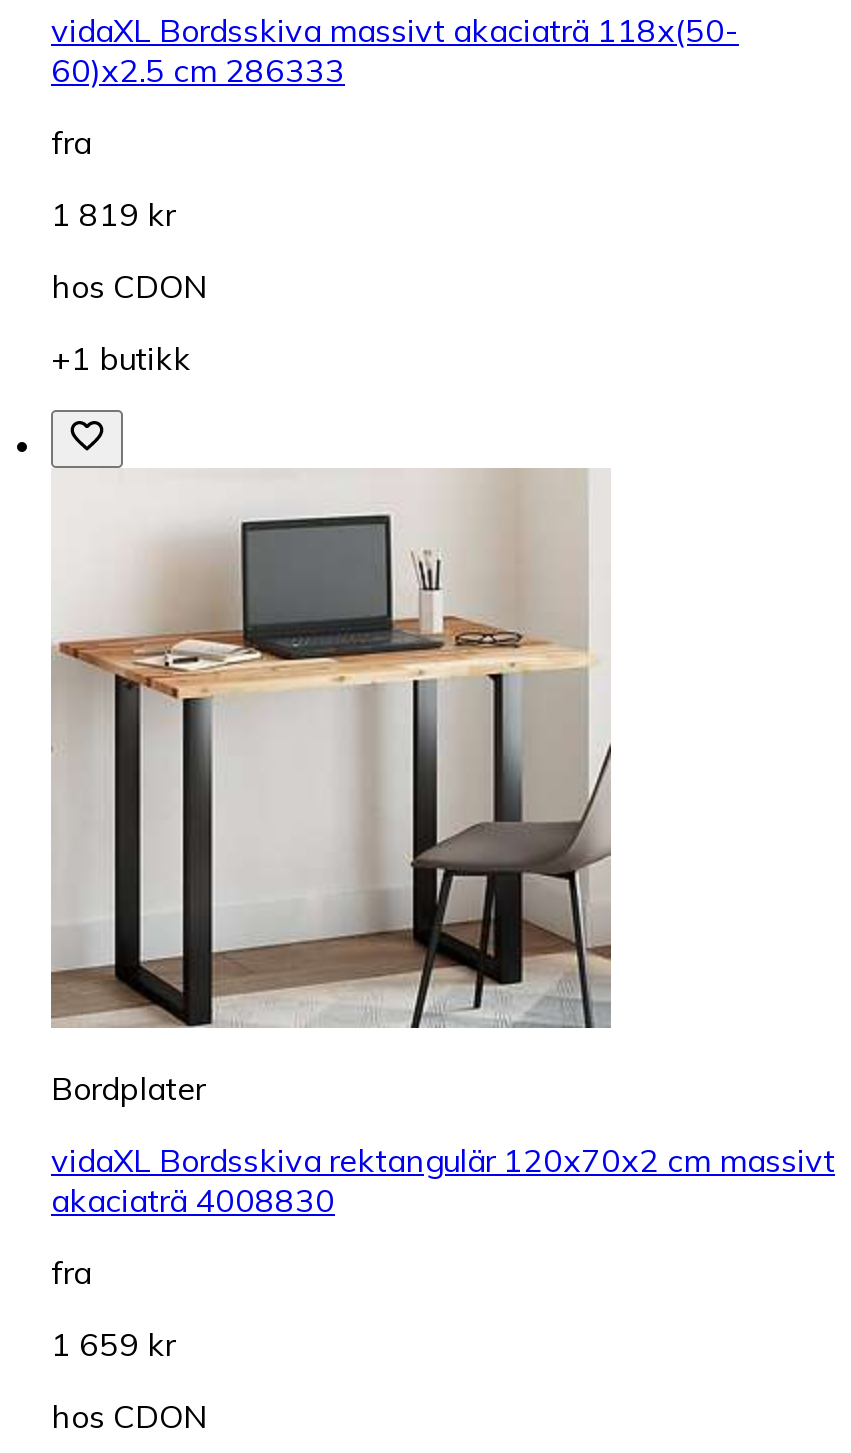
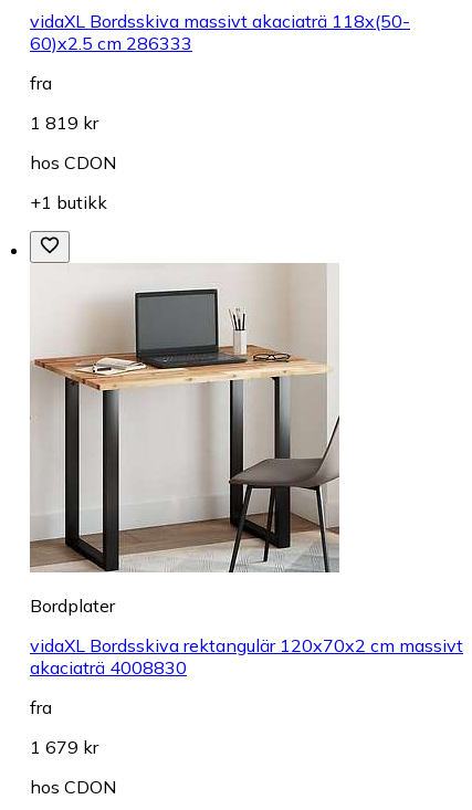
- 1 659 kr
+ 1 679 kr
